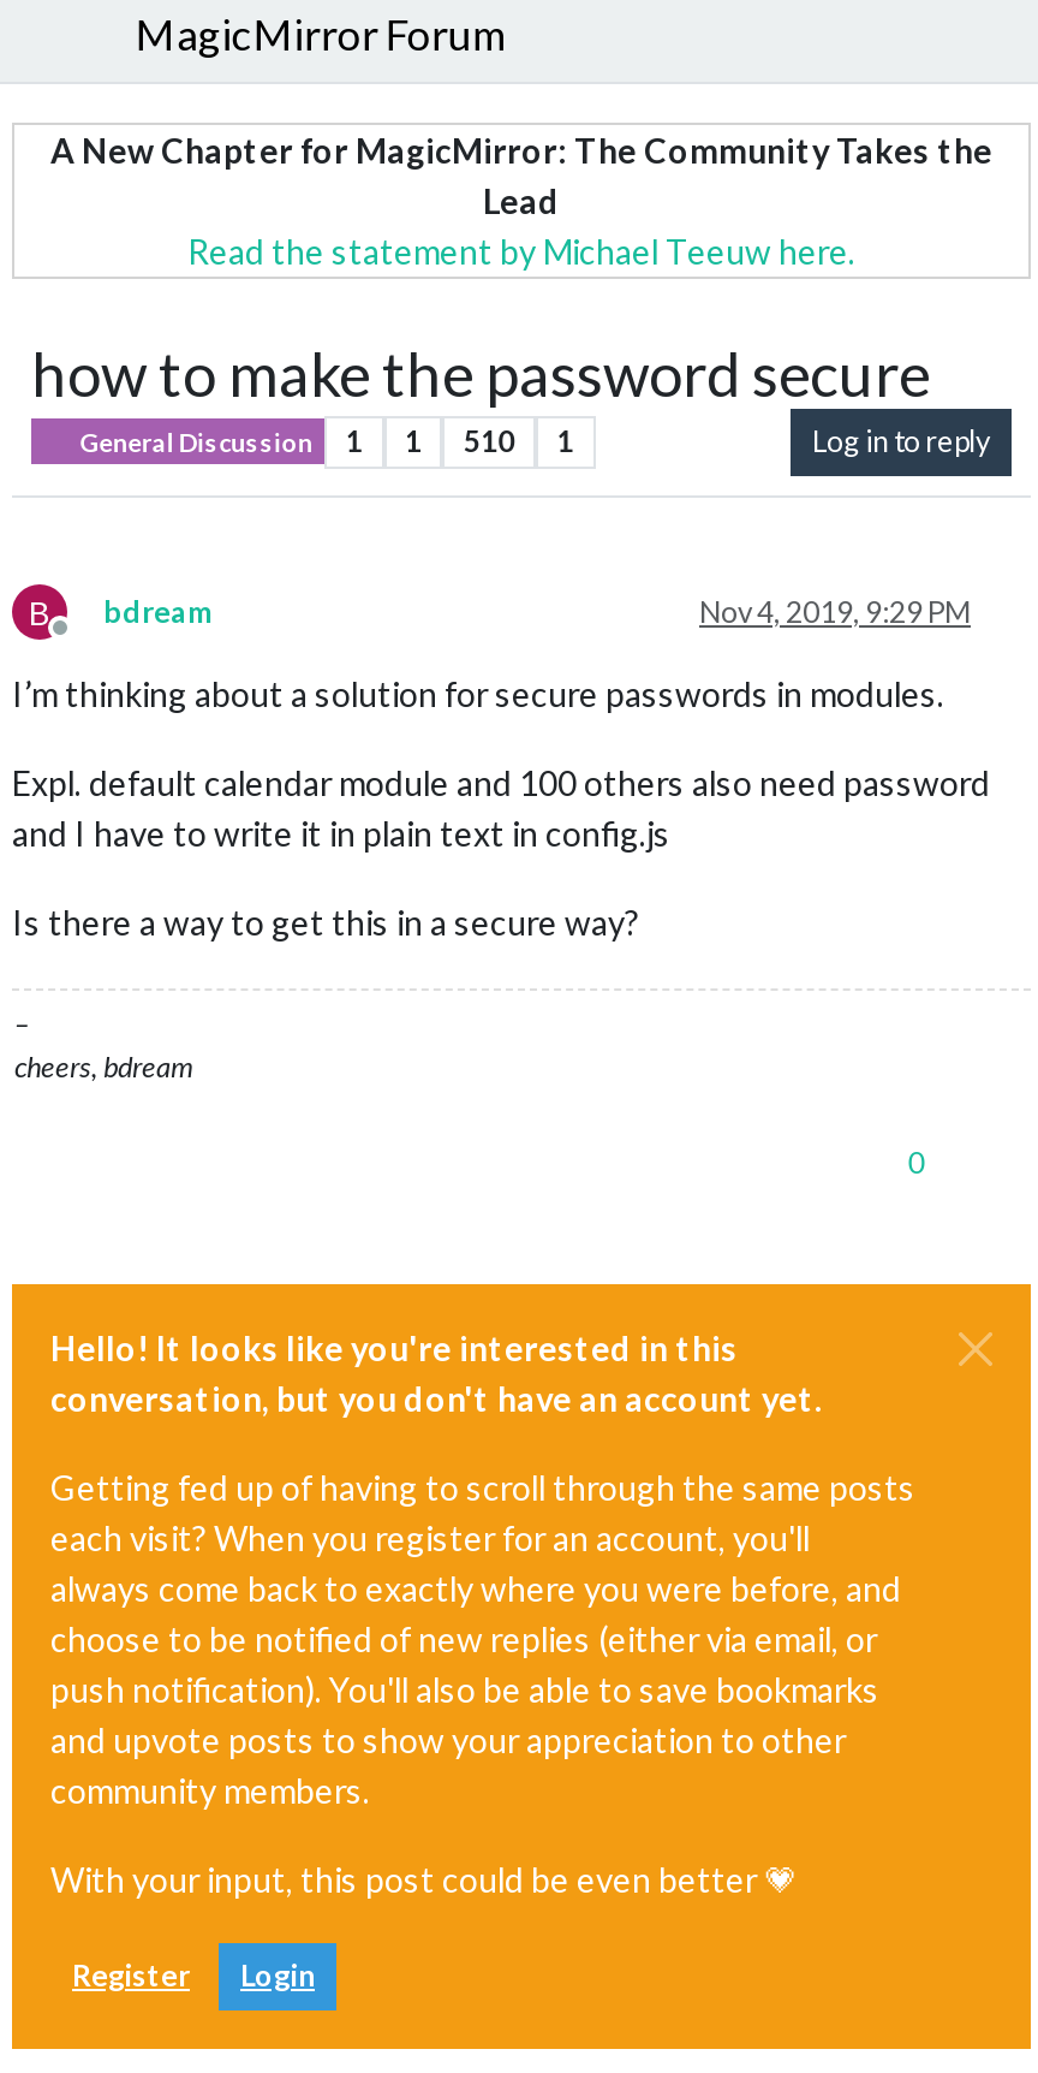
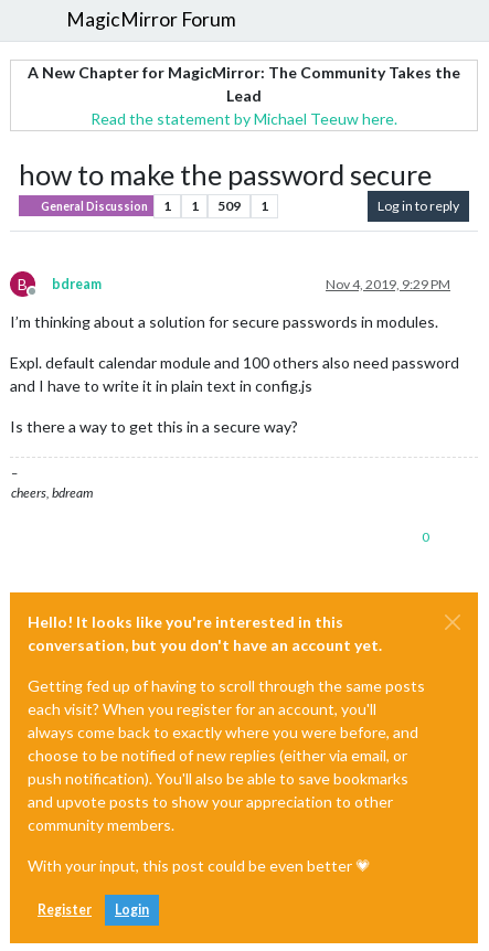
- General Discussion 1 1 510 1
+ General Discussion 1 1 509 1
